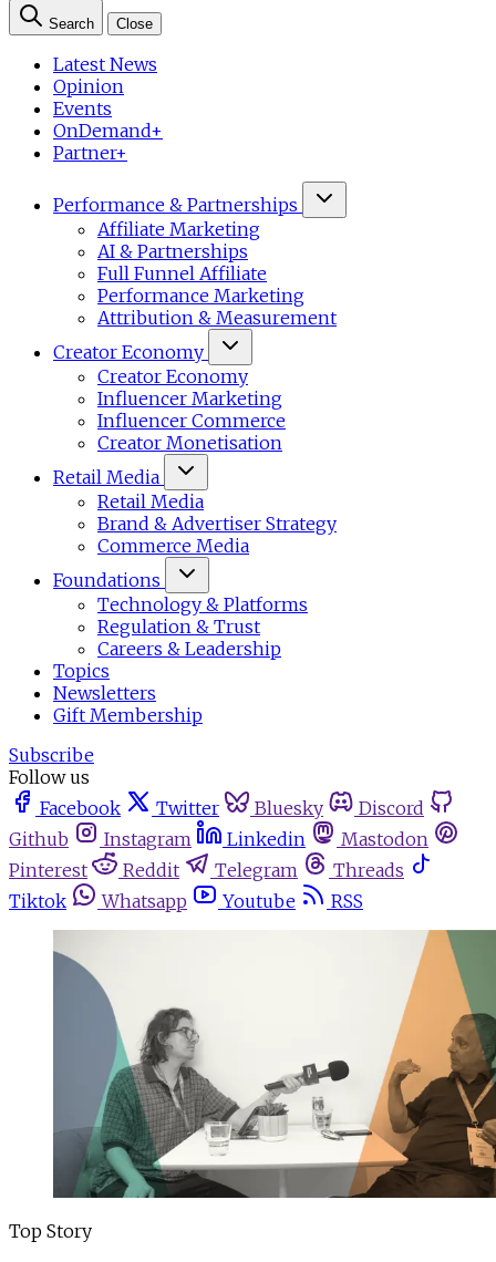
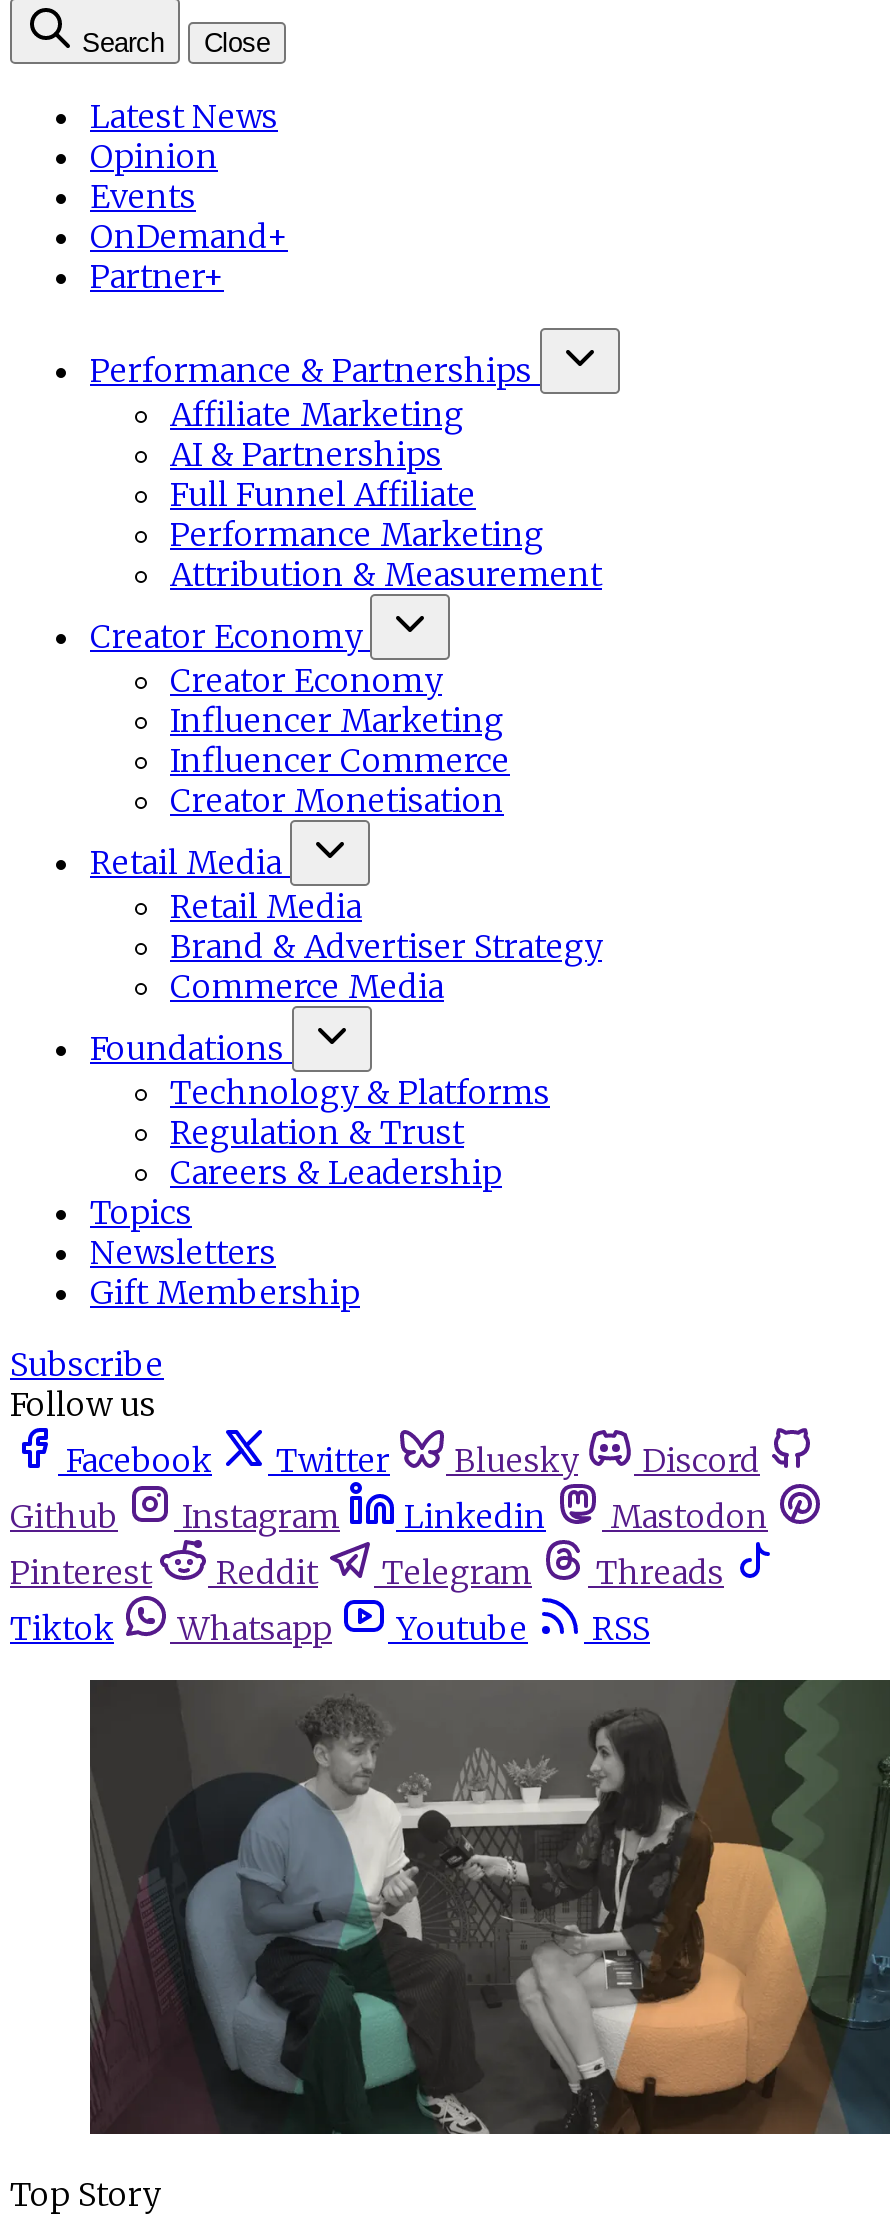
- [image]
+ [image]
